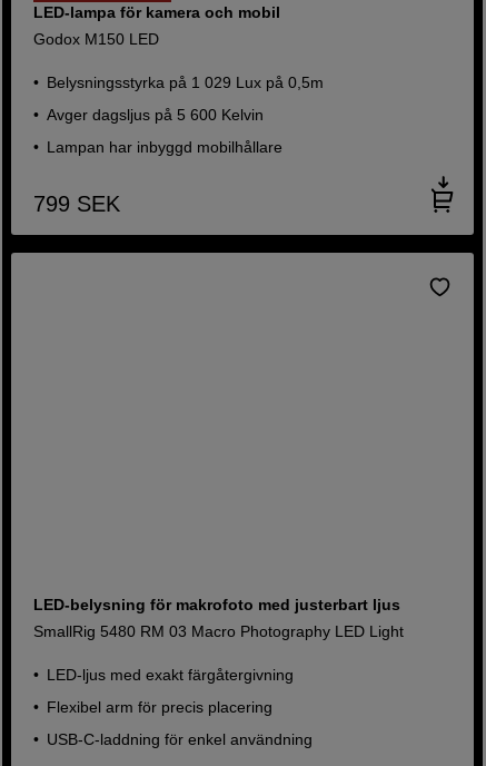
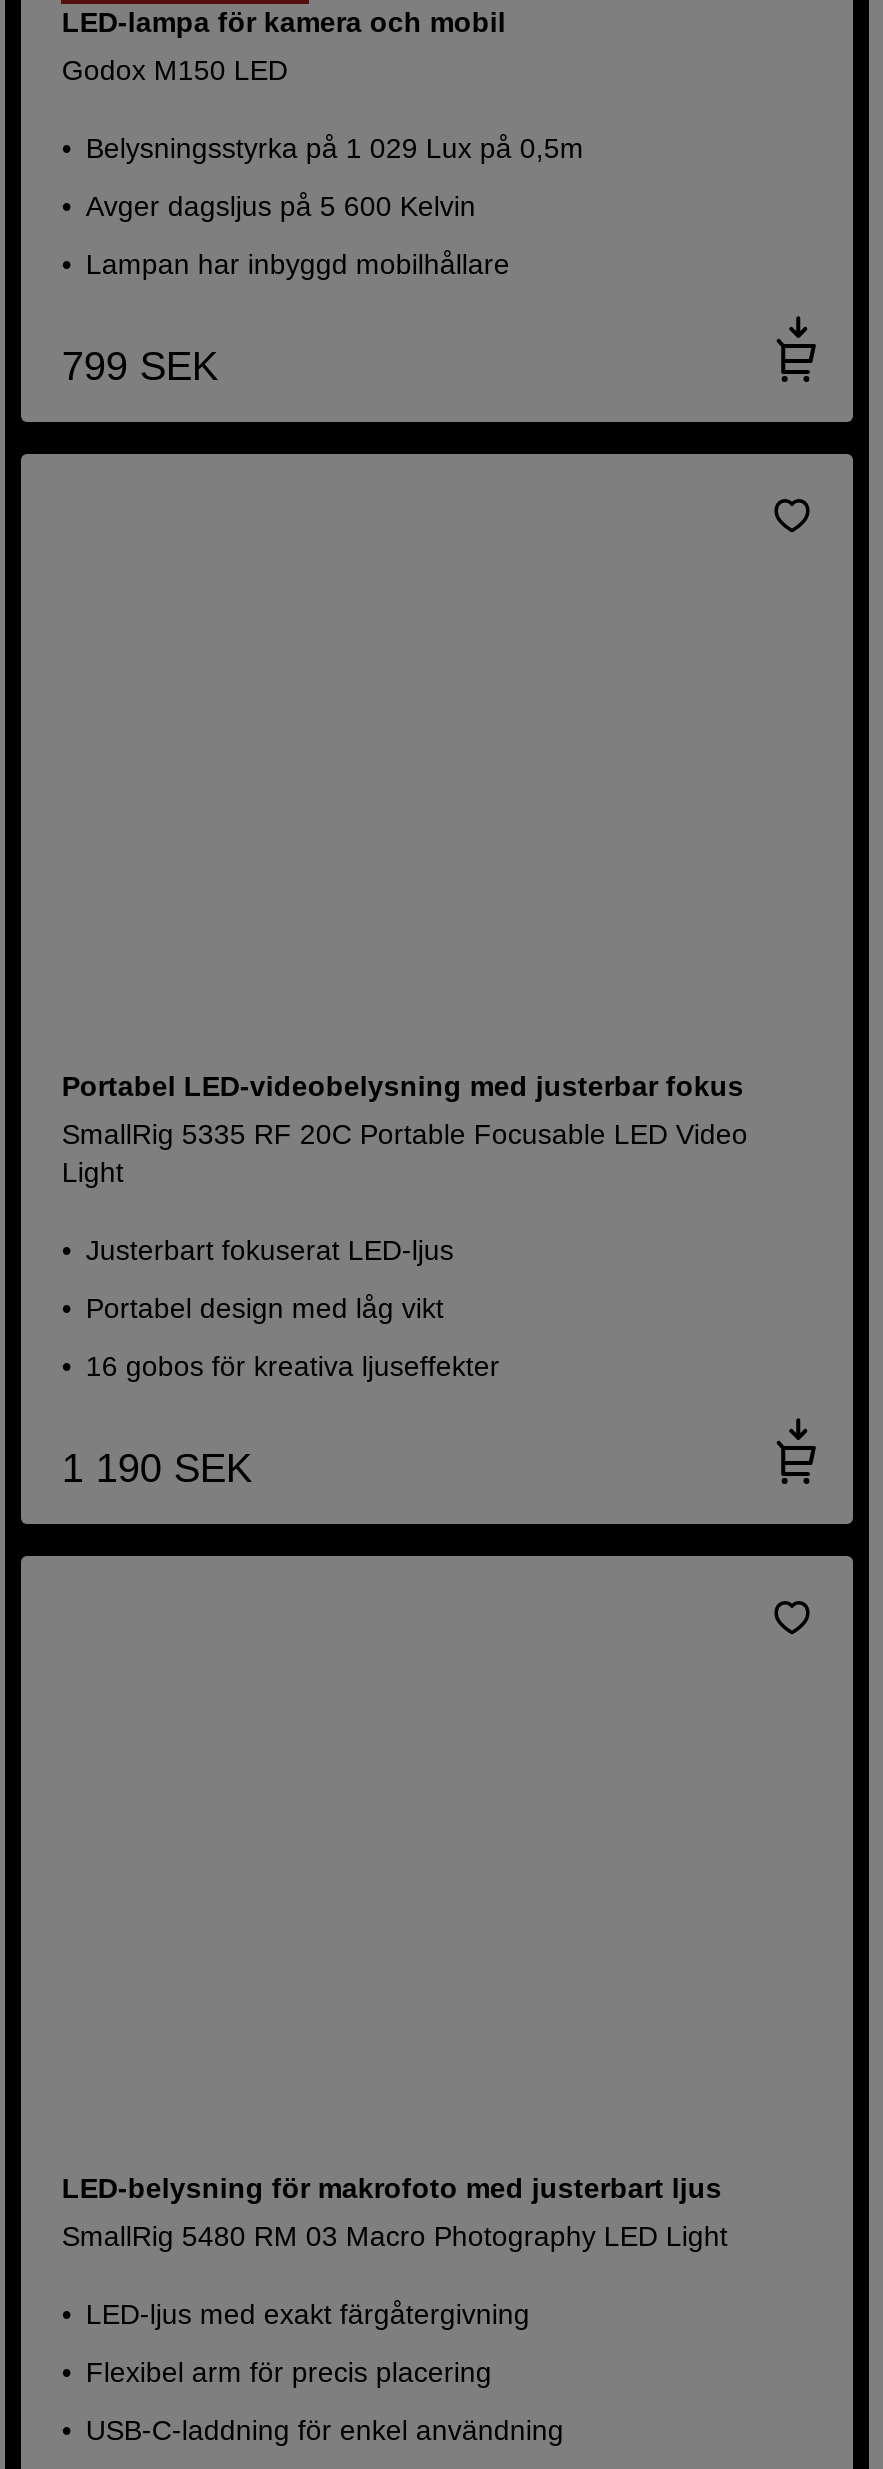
+ Portabel LED-videobelysning med justerbar fokus
+ SmallRig 5335 RF 20C Portable Focusable LED Video
+ Light
+ Justerbart fokuserat LED-ljus
+ Portabel design med låg vikt
+ 16 gobos för kreativa ljuseffekter
+ 1 190 SEK
